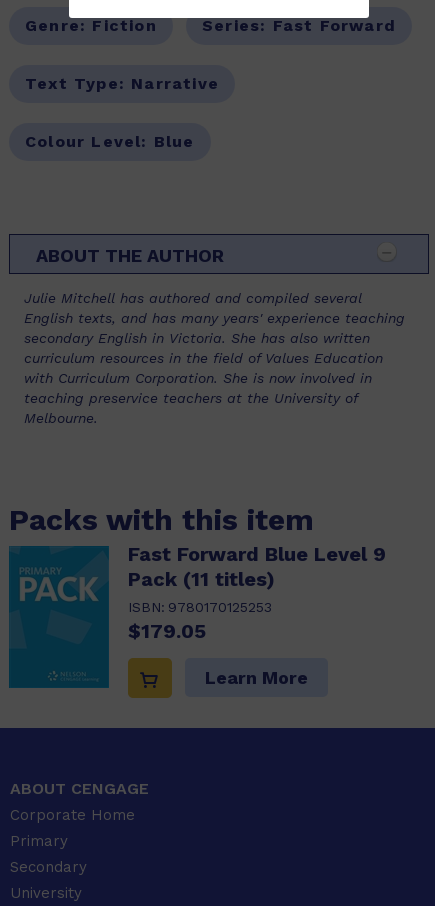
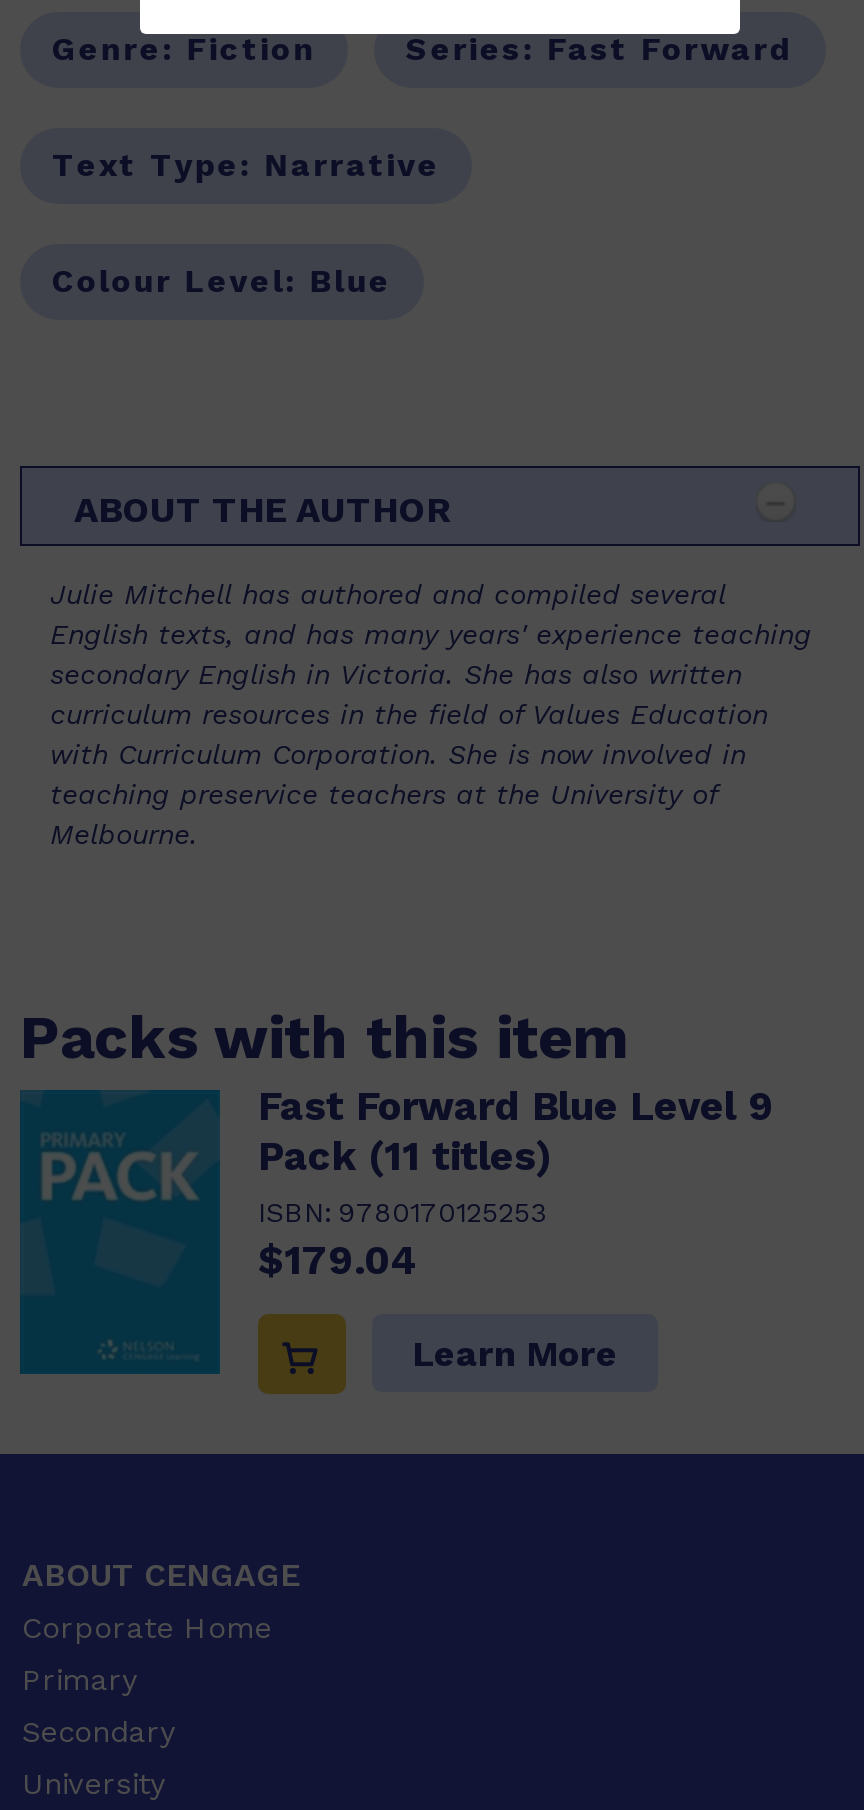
- $179.05
+ $179.04
